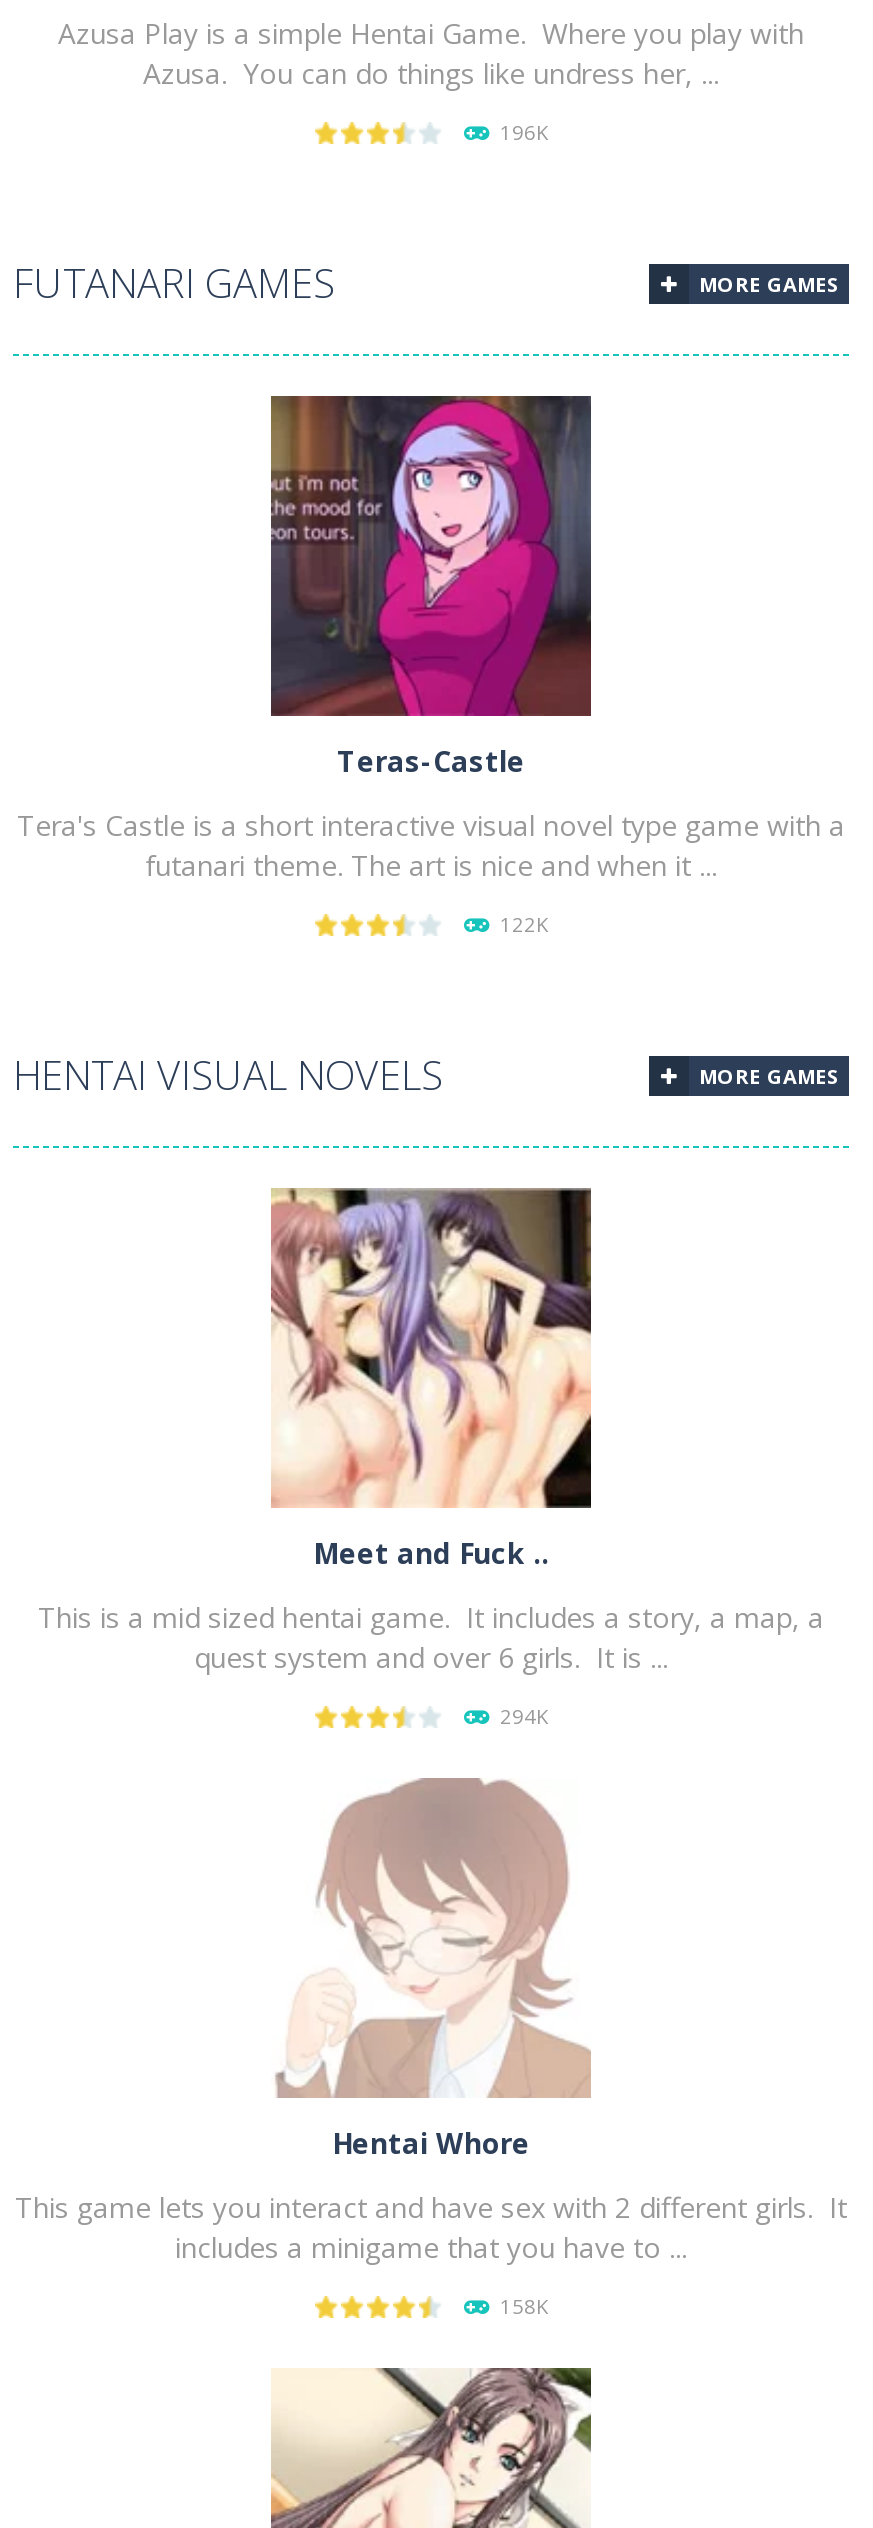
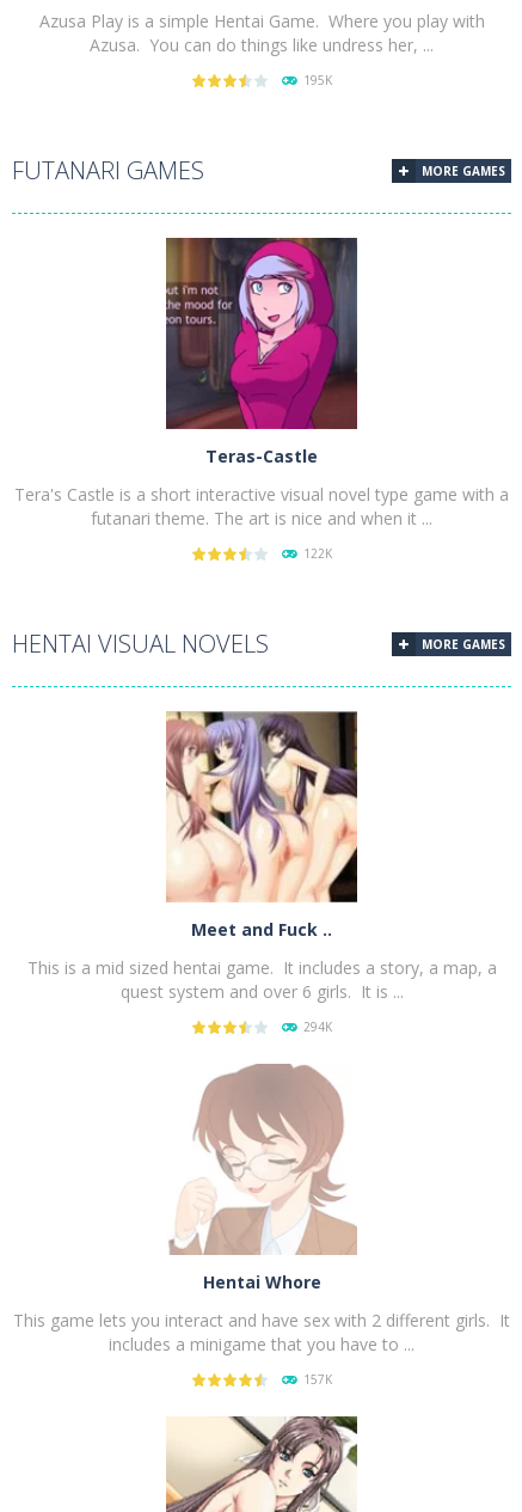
- 196K
+ 195K

- 158K
+ 157K
